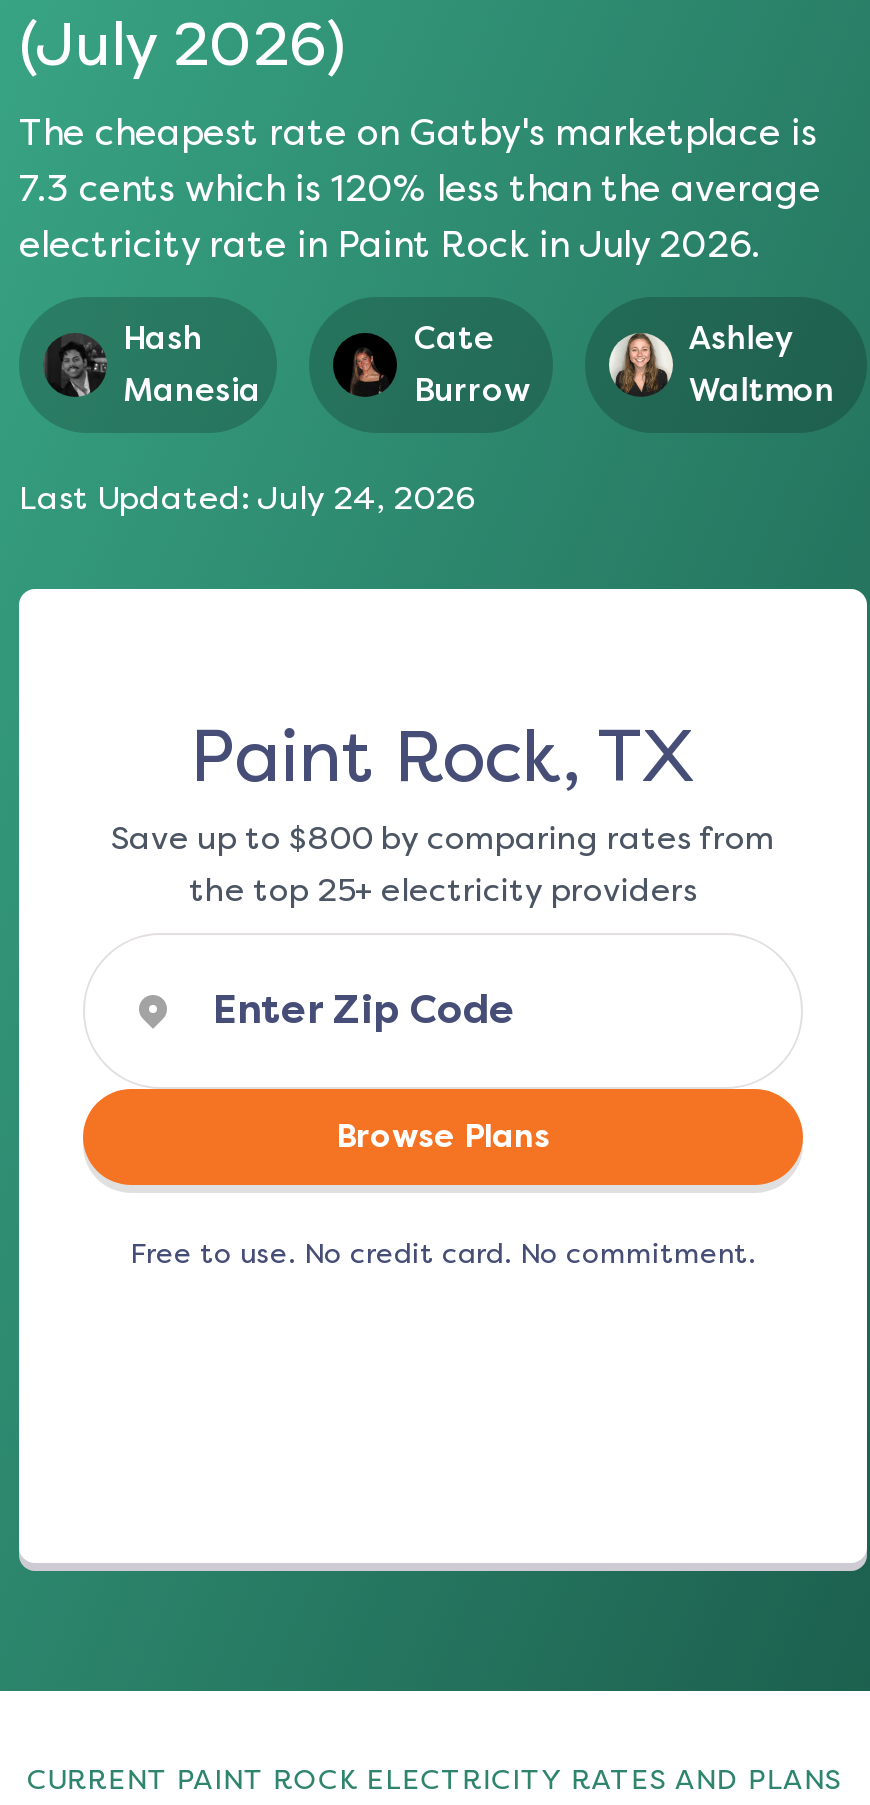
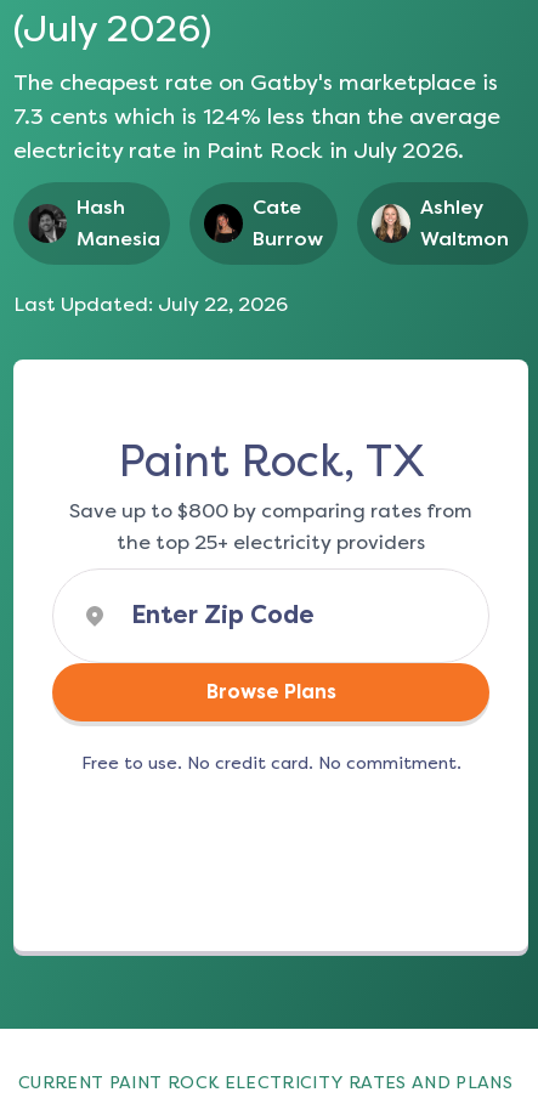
- 7.3 cents which is 120% less than the average
+ 7.3 cents which is 124% less than the average

- Last Updated: July 24, 2026
+ Last Updated: July 22, 2026
